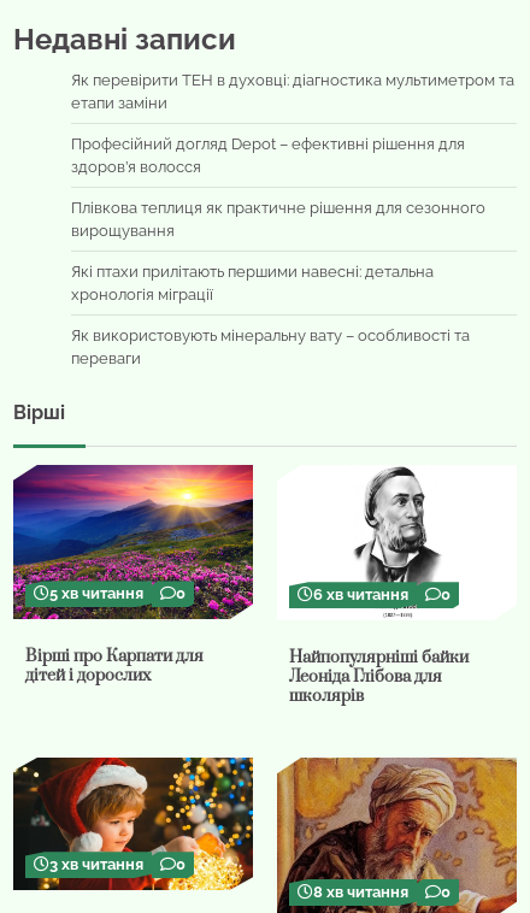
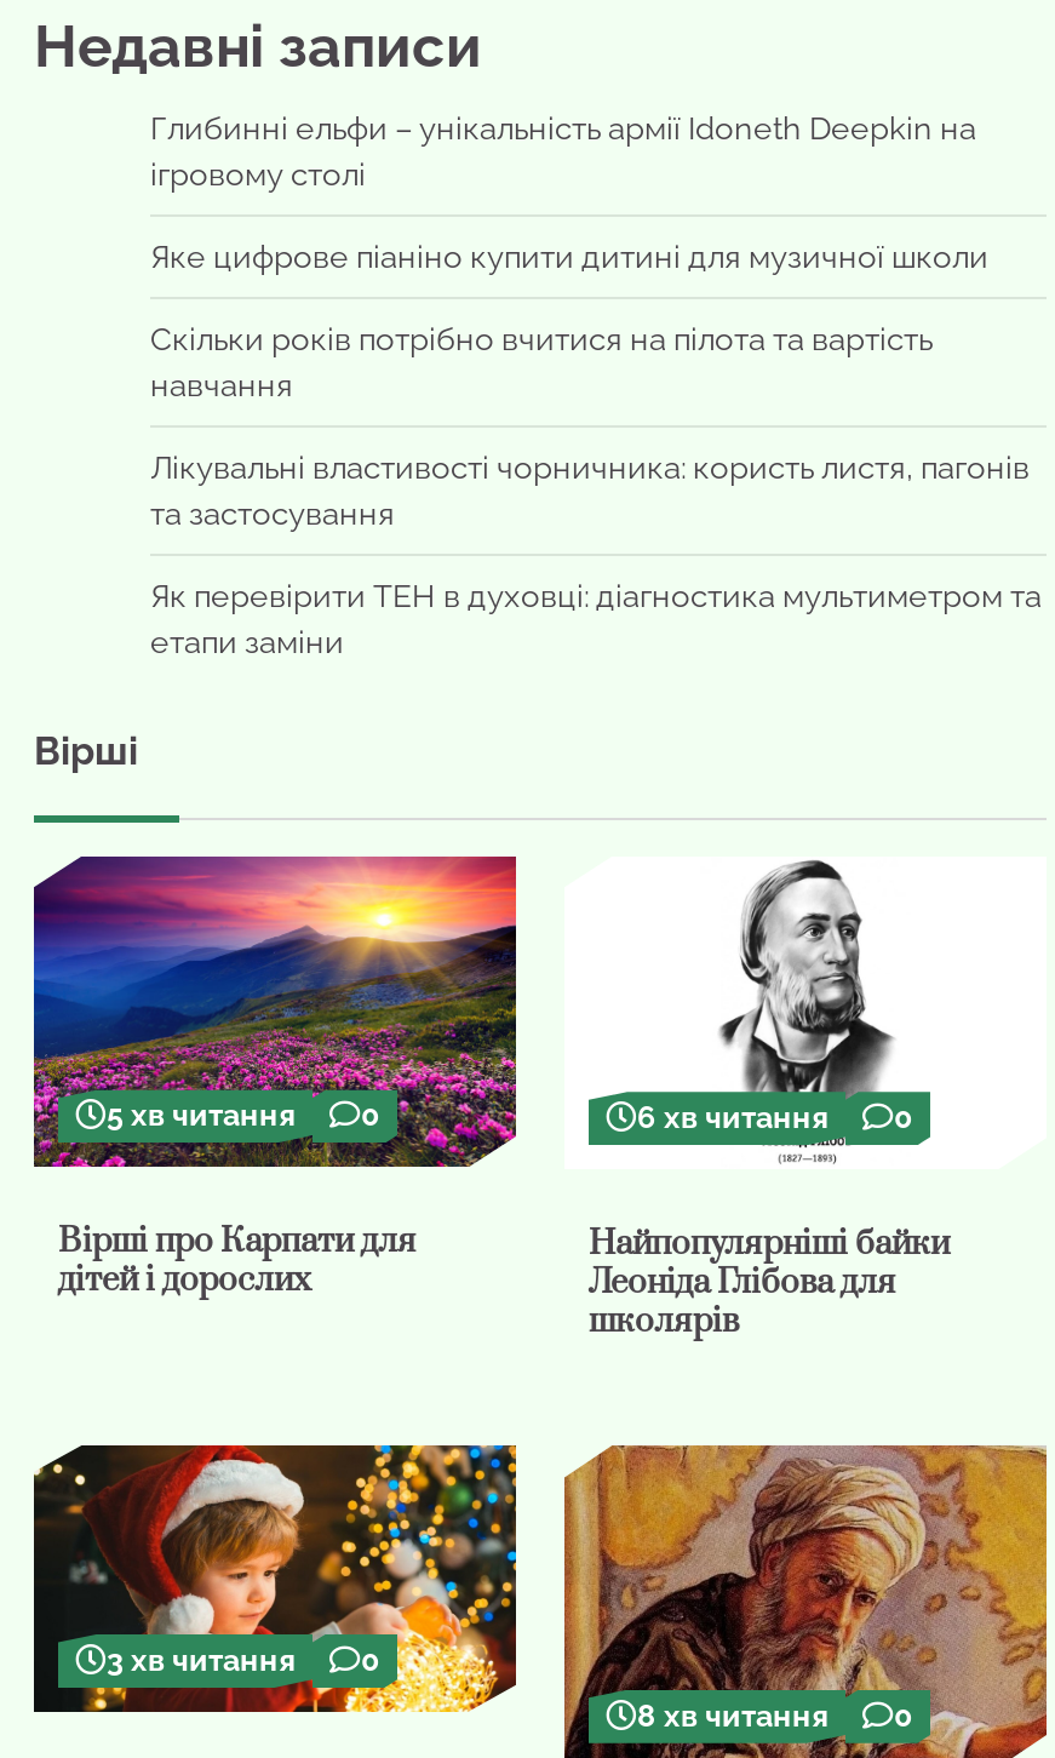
+ Глибинні ельфи – унікальність армії Idoneth Deepkin на
+ ігровому столі
+ Яке цифрове піаніно купити дитині для музичної школи
+ Скільки років потрібно вчитися на пілота та вартість
+ навчання
+ Лікувальні властивості чорничника: користь листя, пагонів
+ та застосування

moved down: Як перевірити ТЕН в духовці: діагностика мультиметром та | етапи заміни

- Професійний догляд Depot – ефективні рішення для
- здоров’я волосся
- Плівкова теплиця як практичне рішення для сезонного
- вирощування
- Які птахи прилітають першими навесні: детальна
- хронологія міграції
- Як використовують мінеральну вату – особливості та
- переваги
